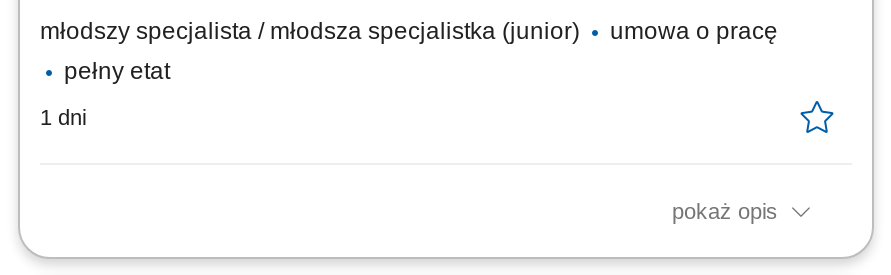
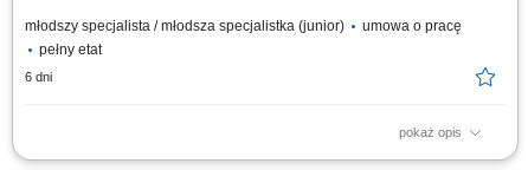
- 1 dni
+ 6 dni
